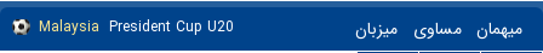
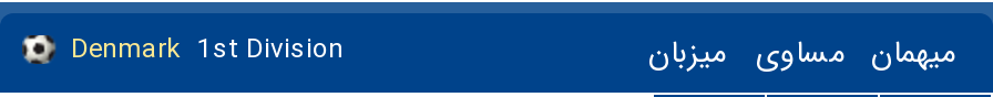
- Malaysia President Cup U20
+ Denmark 1st Division
